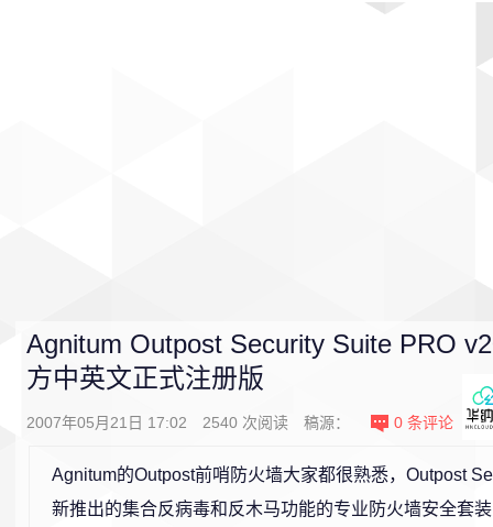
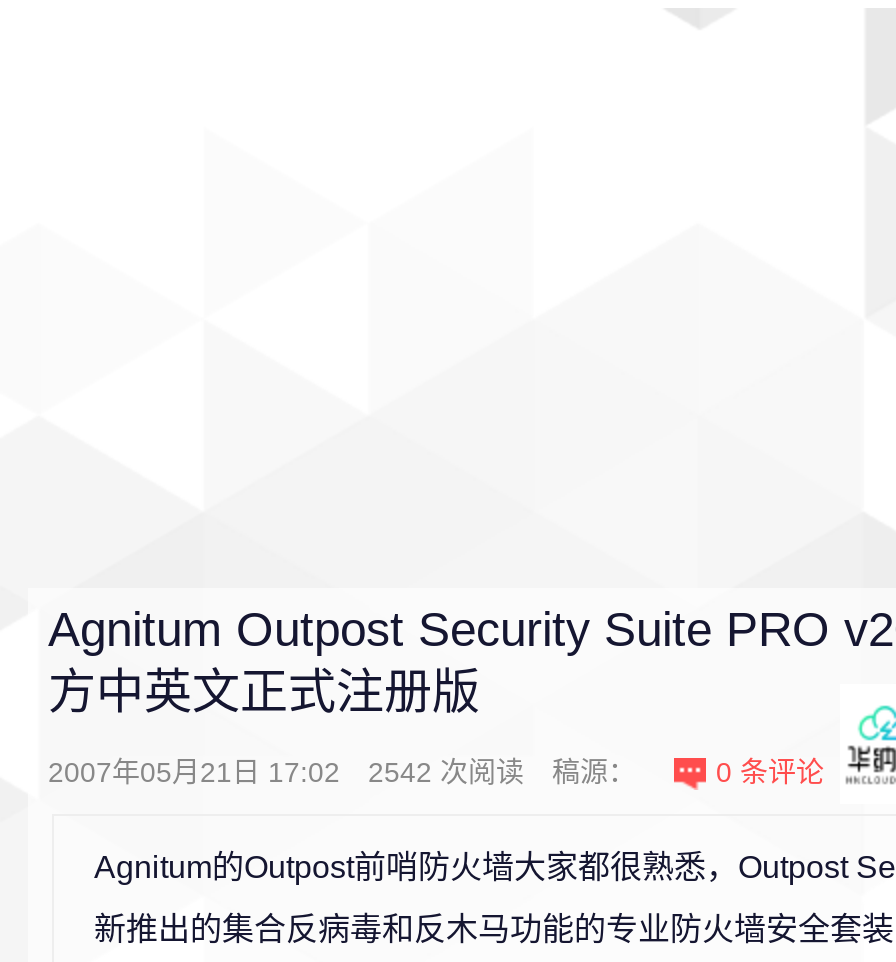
- 2007年05月21日 17:02 2540次阅读 稿源：
+ 2007年05月21日 17:02 2542次阅读 稿源：
